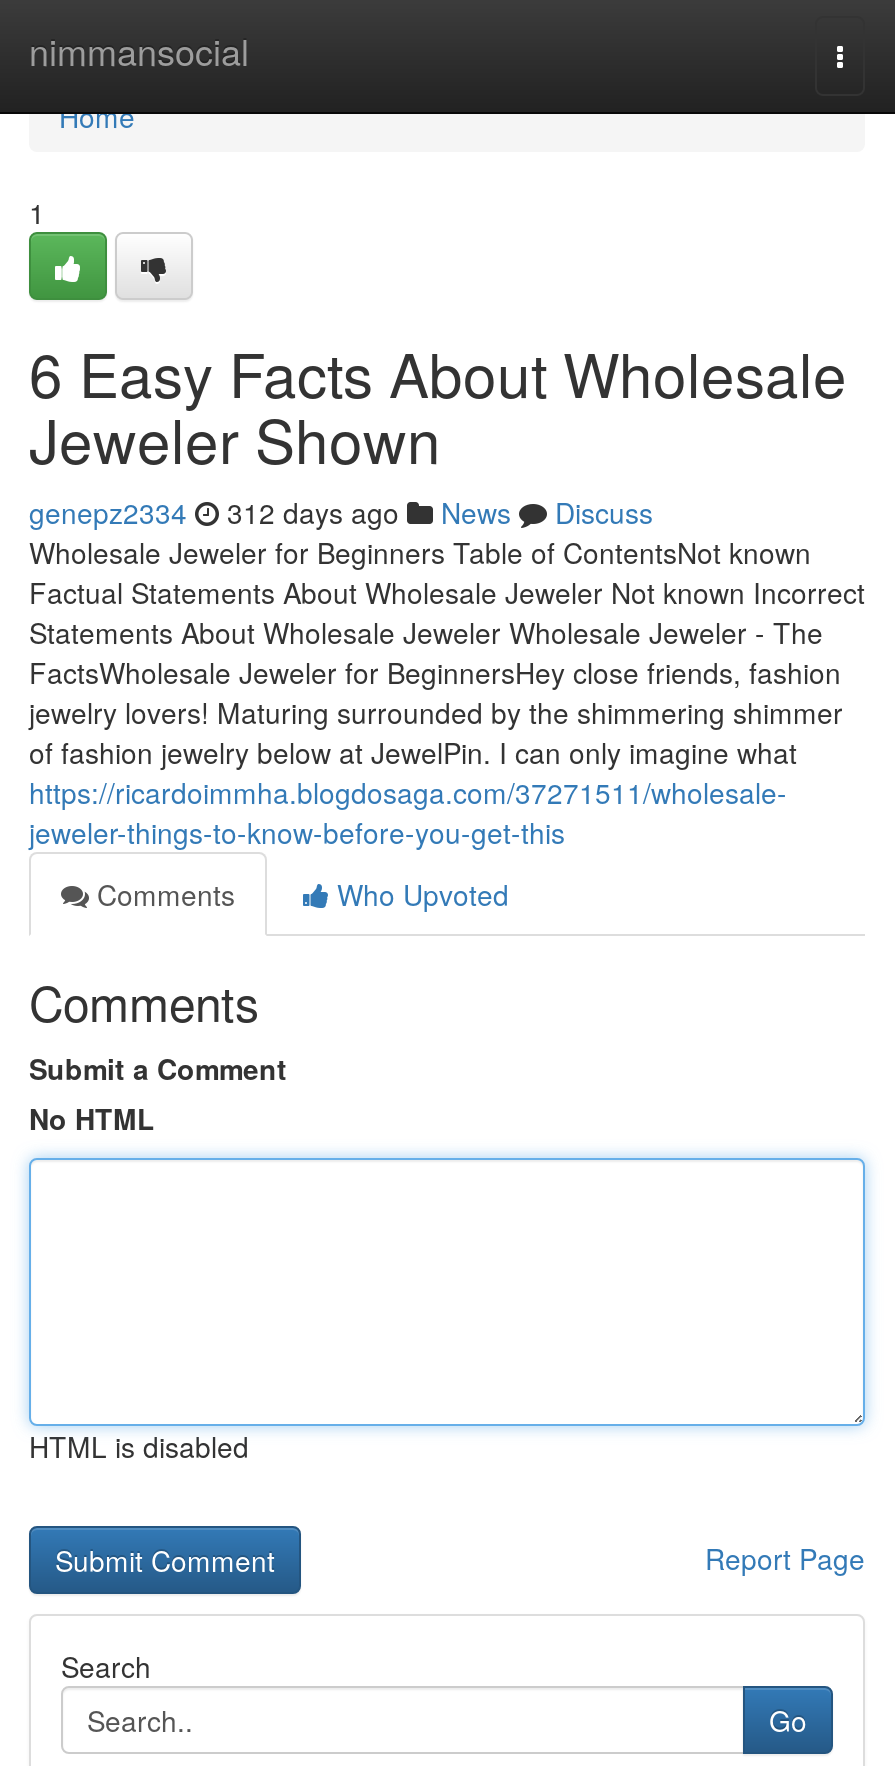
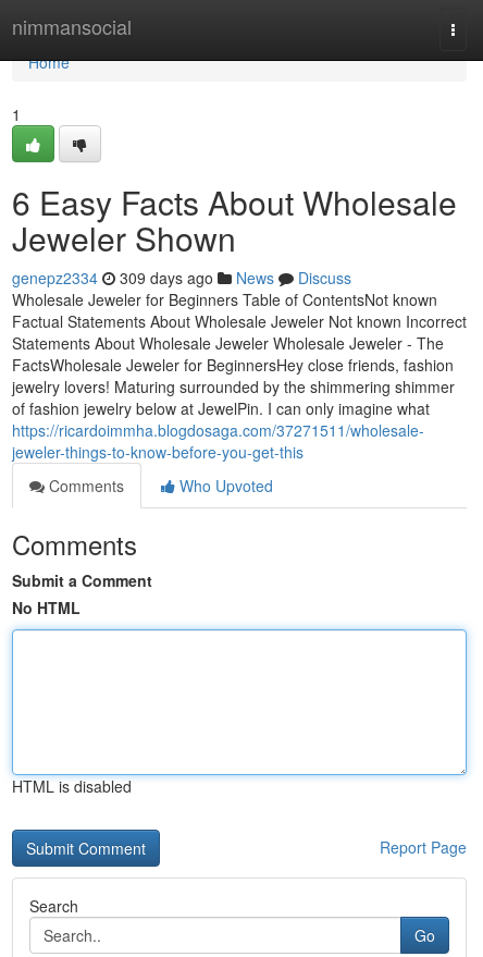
- genepz2334 312 days ago News Discuss
+ genepz2334 309 days ago News Discuss
